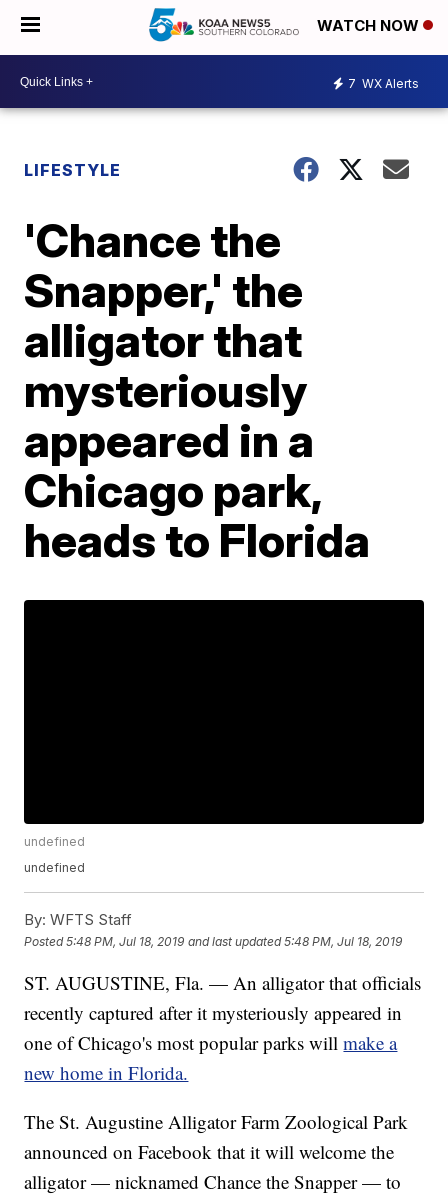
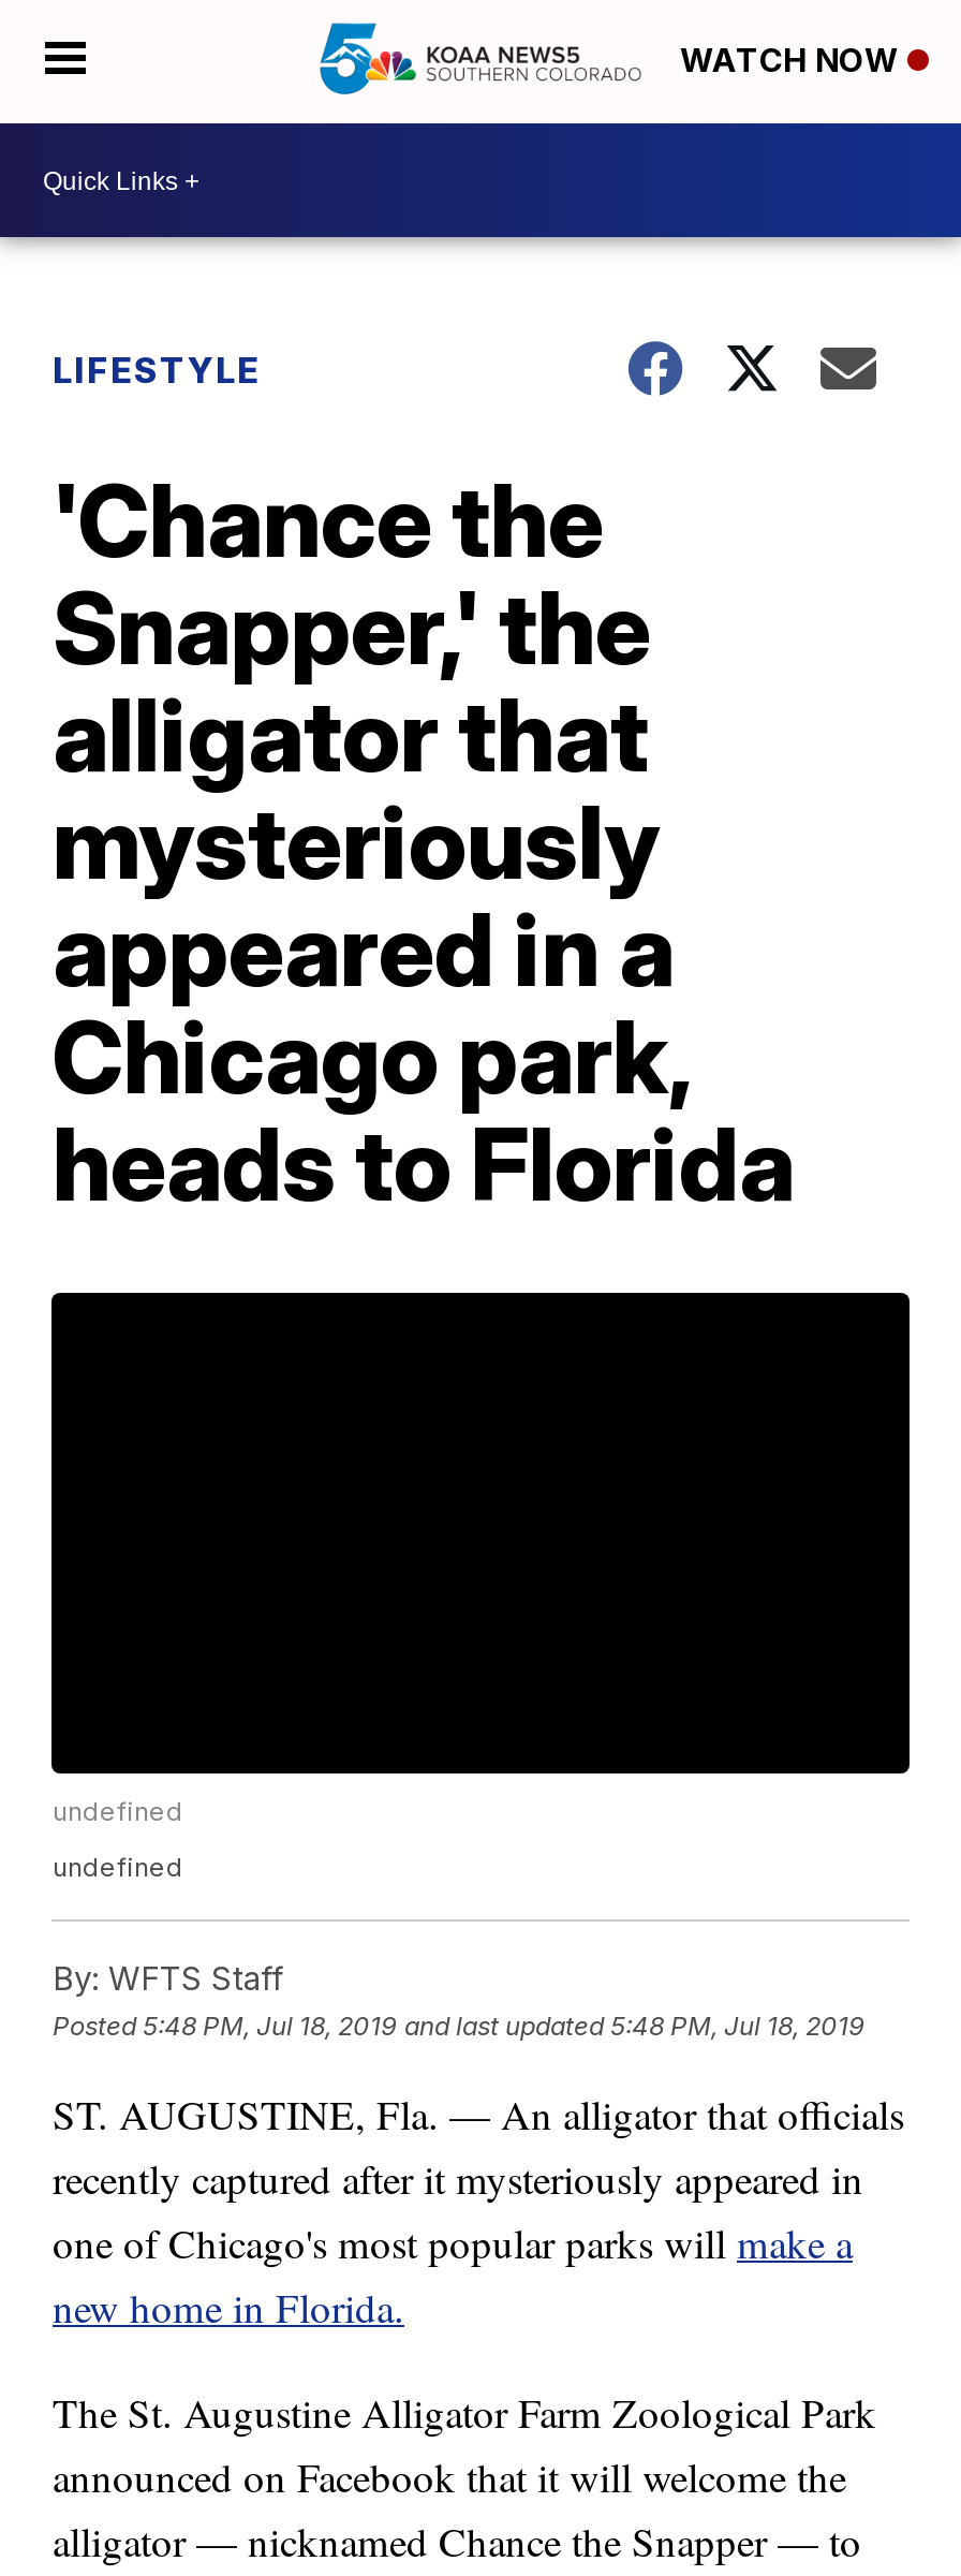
- 7 WX Alerts
